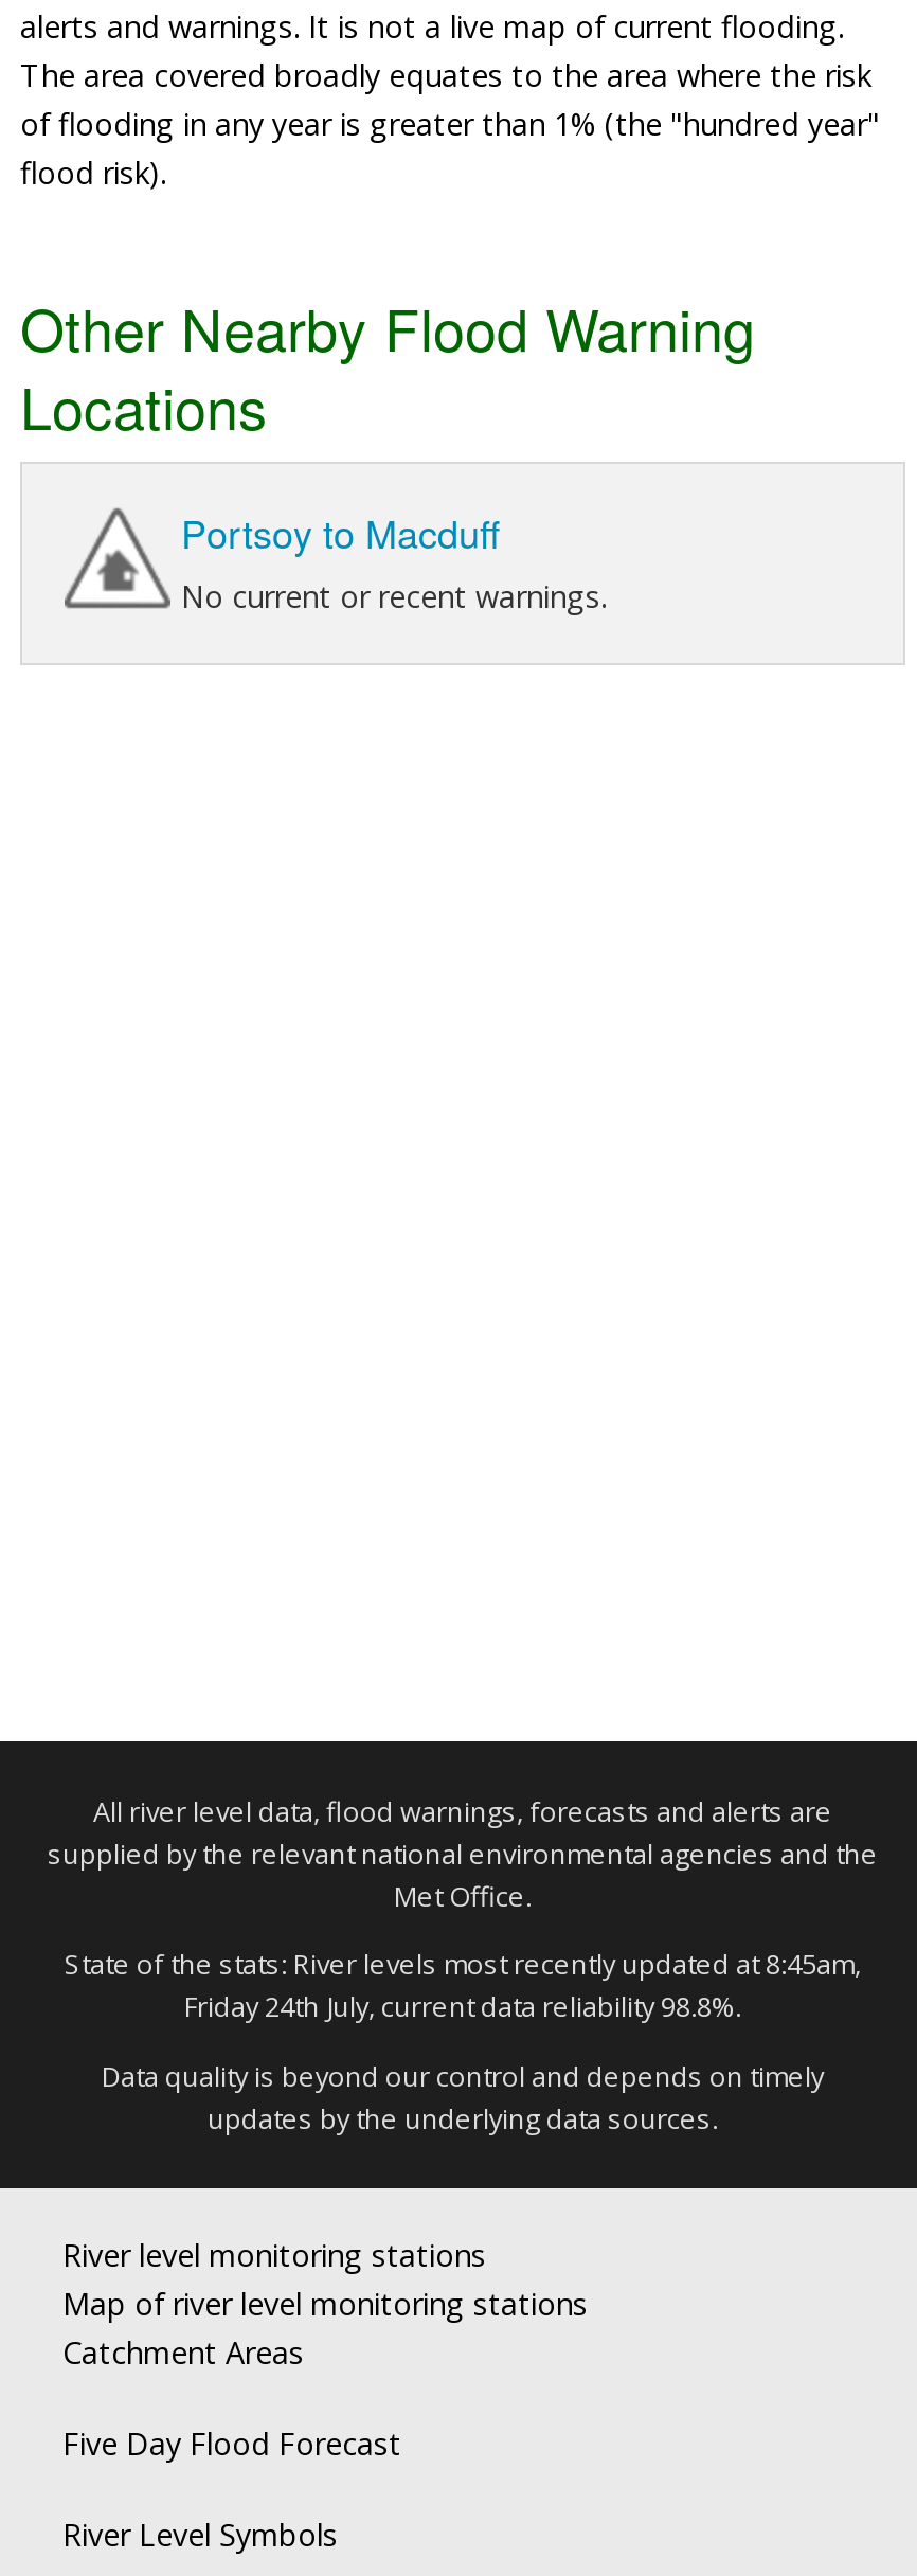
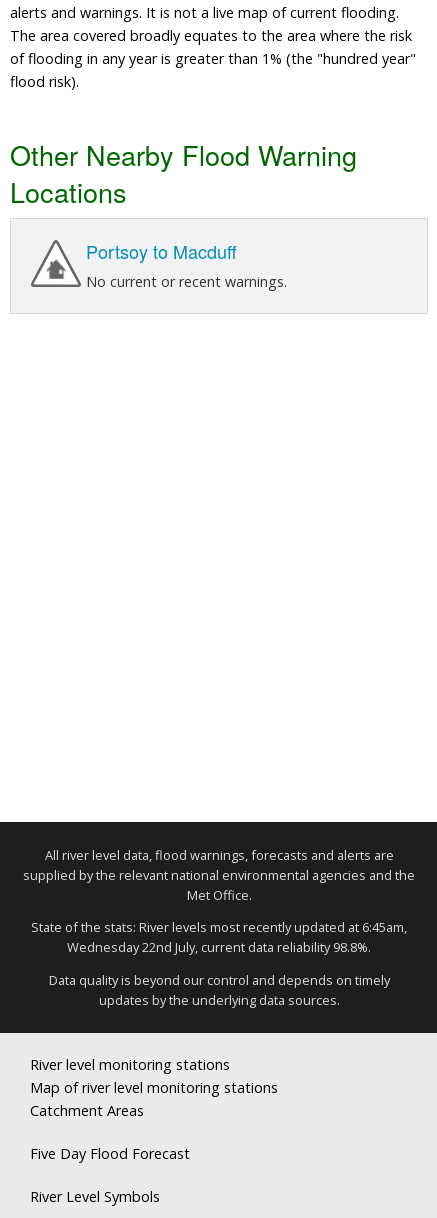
- State of the stats: River levels most recently updated at 8:45am,
+ State of the stats: River levels most recently updated at 6:45am,

- Friday 24th July, current data reliability 98.8%.
+ Wednesday 22nd July, current data reliability 98.8%.
